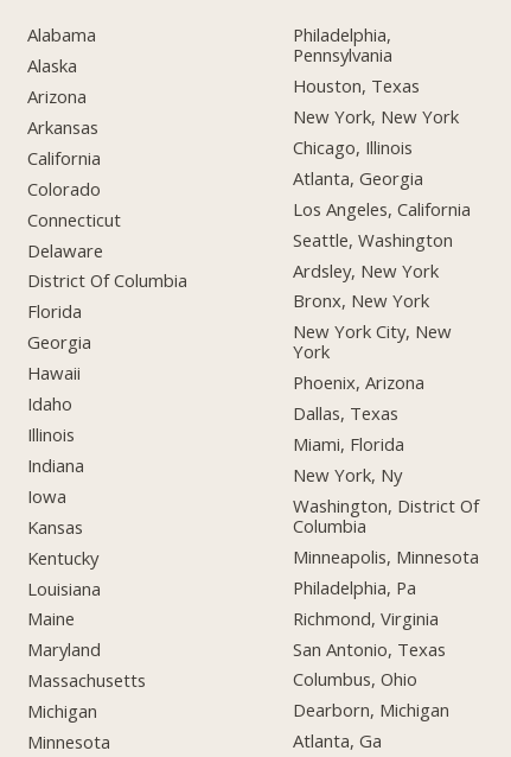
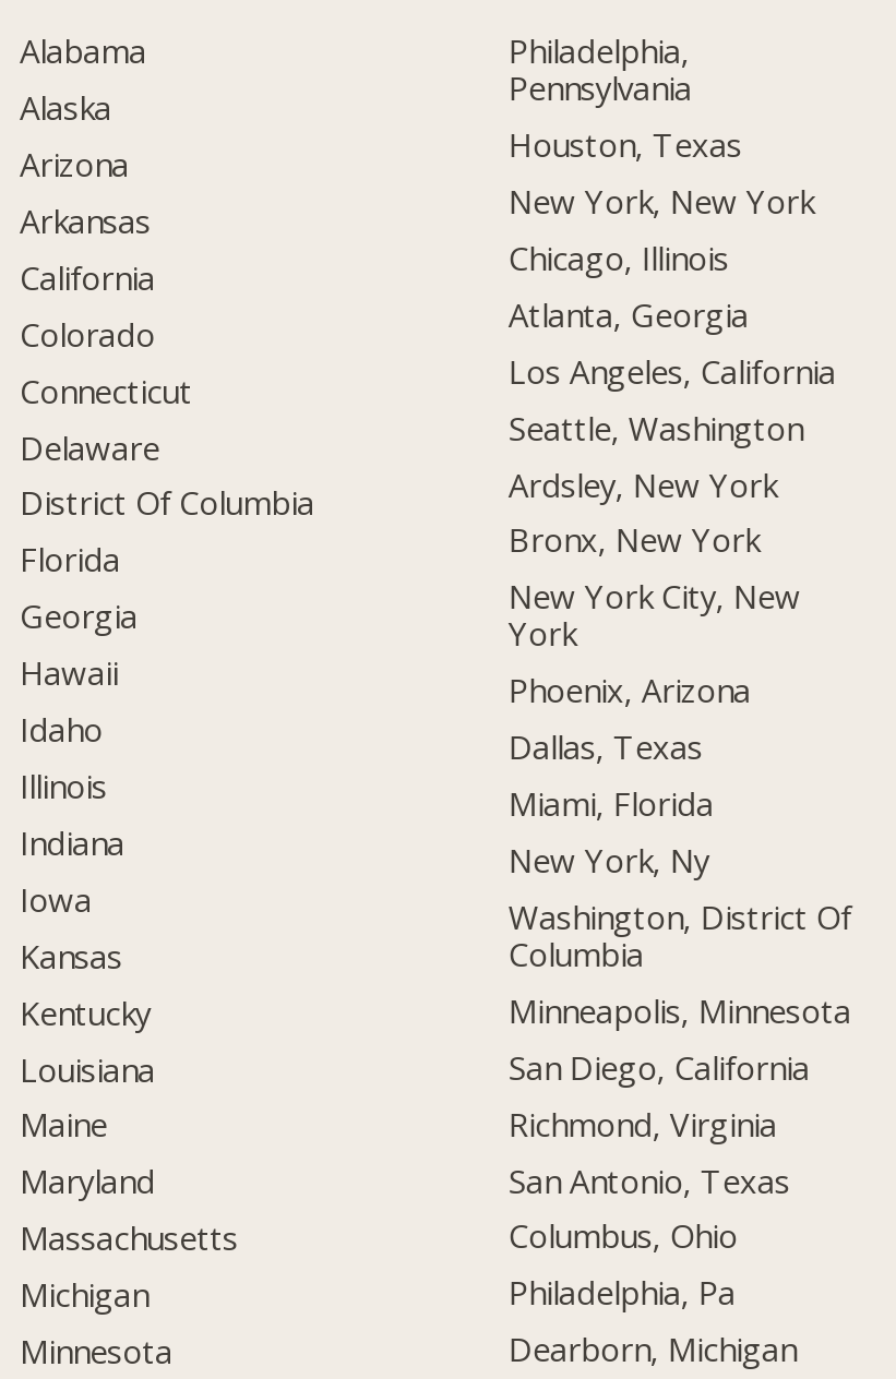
moved down: Philadelphia, Pa

+ San Diego, California

moved down: Dearborn, Michigan

- Atlanta, Ga
